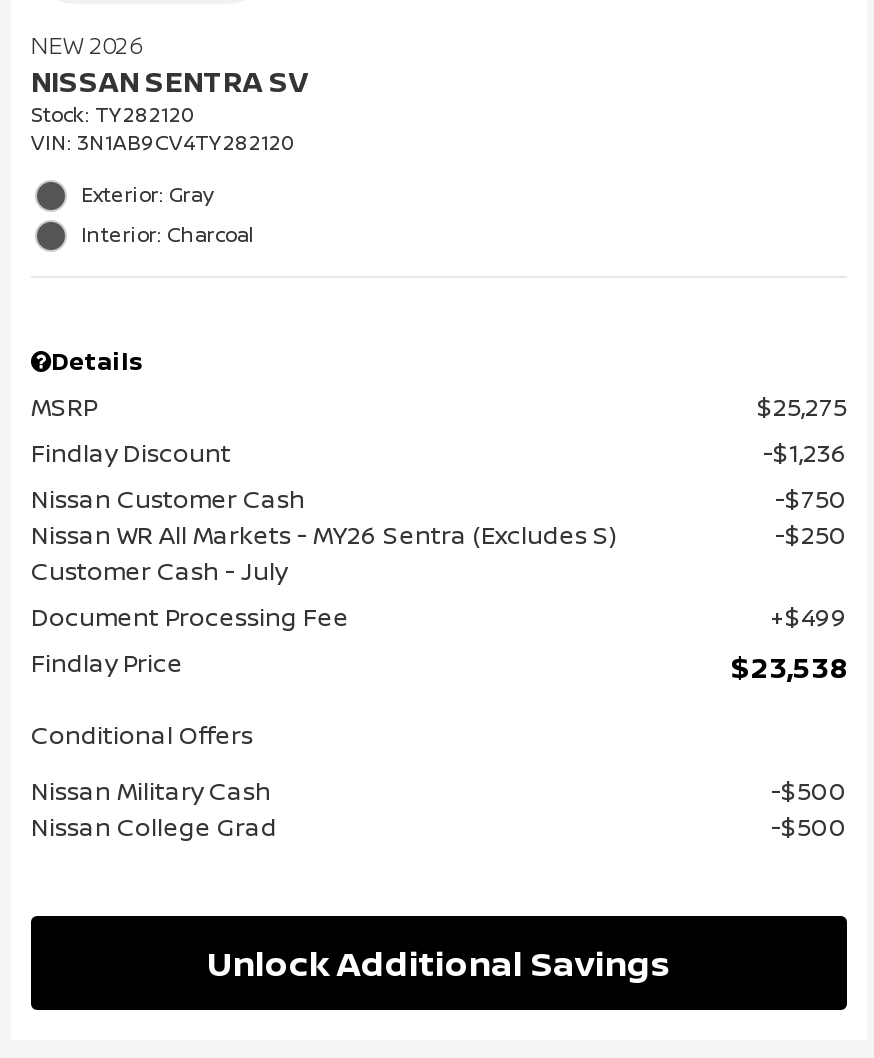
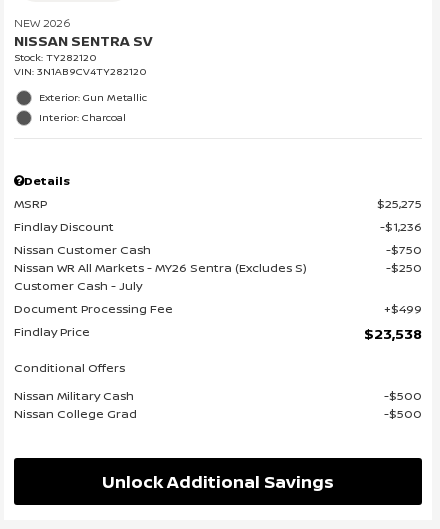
- Exterior: Gray
+ Exterior: Gun Metallic
